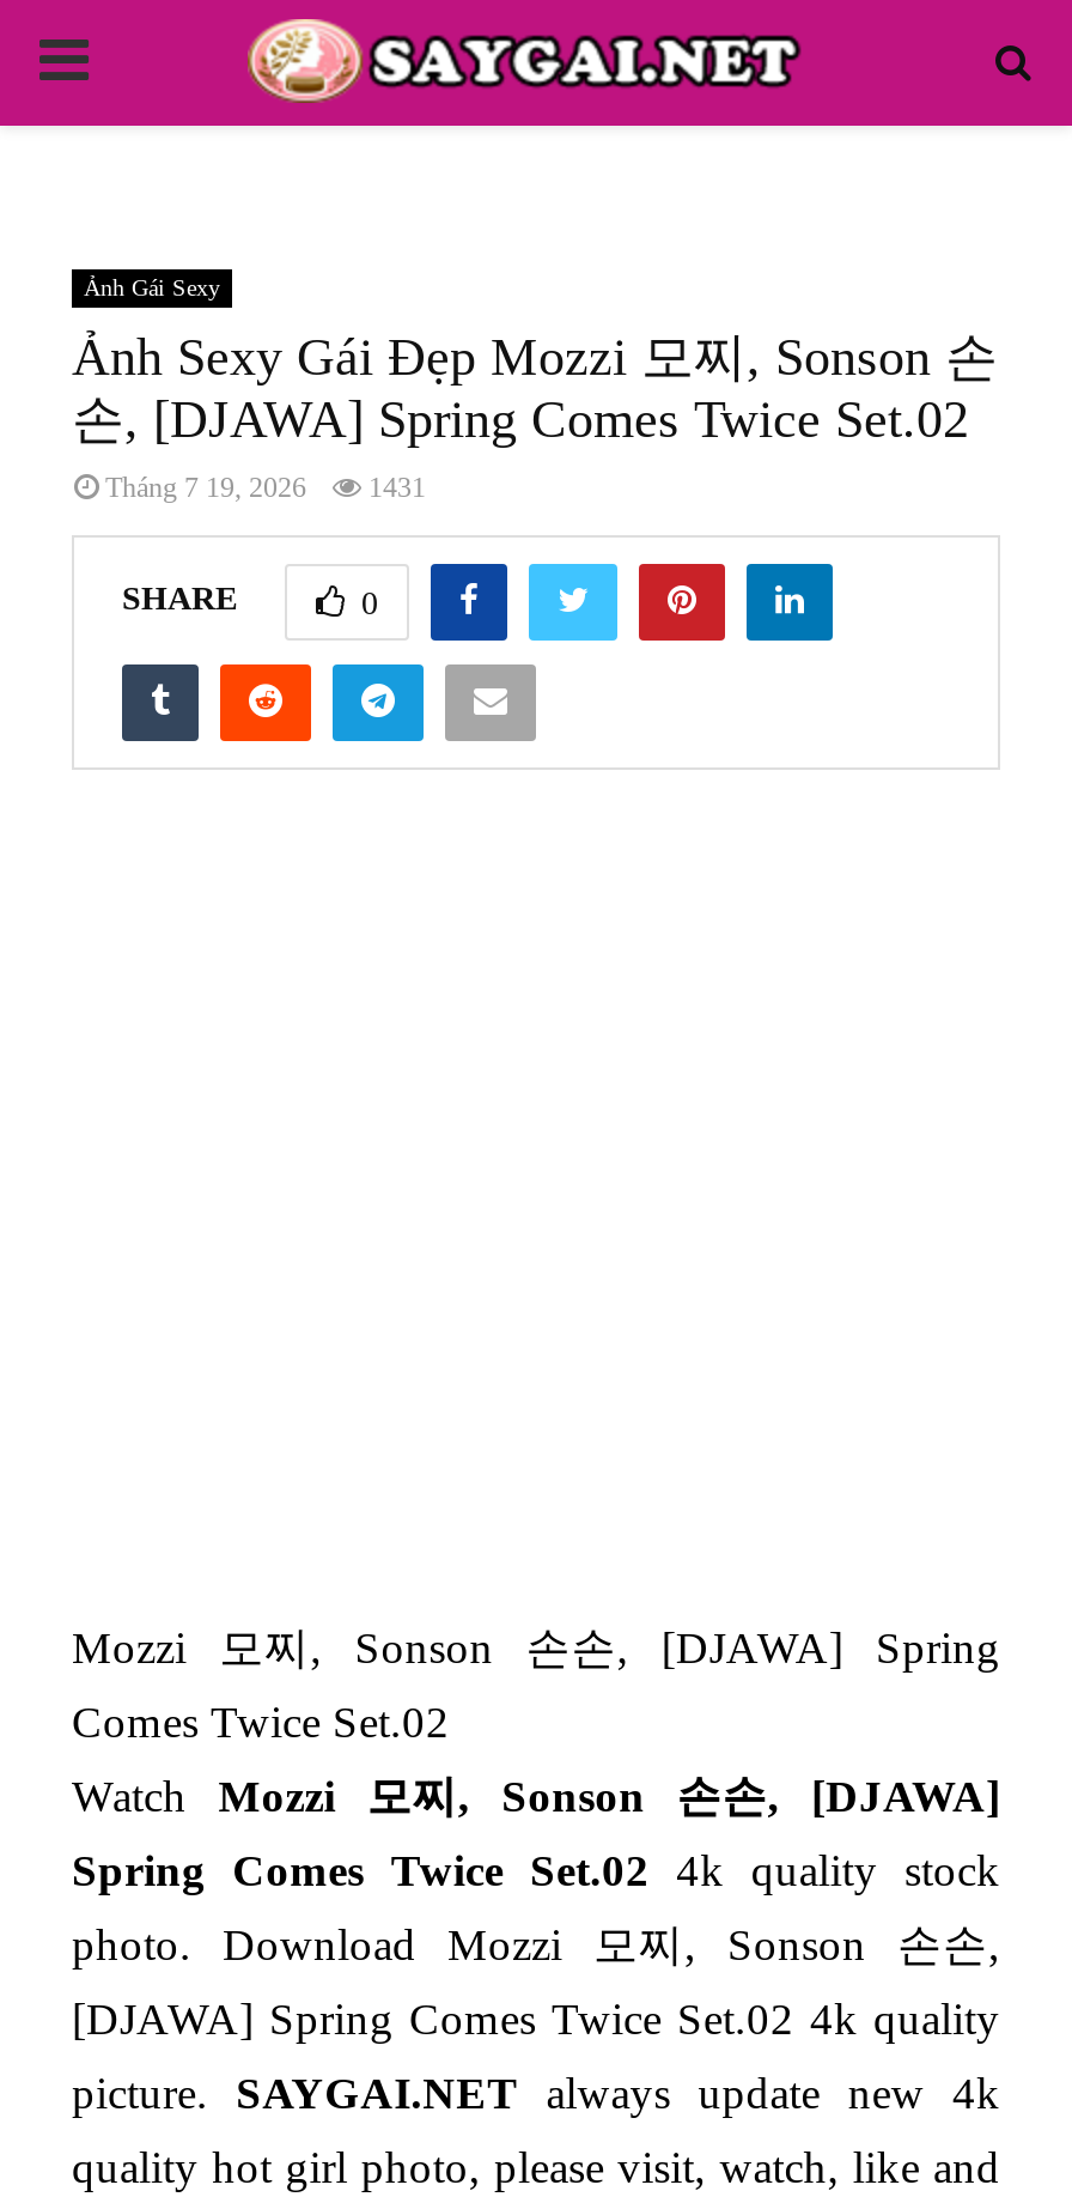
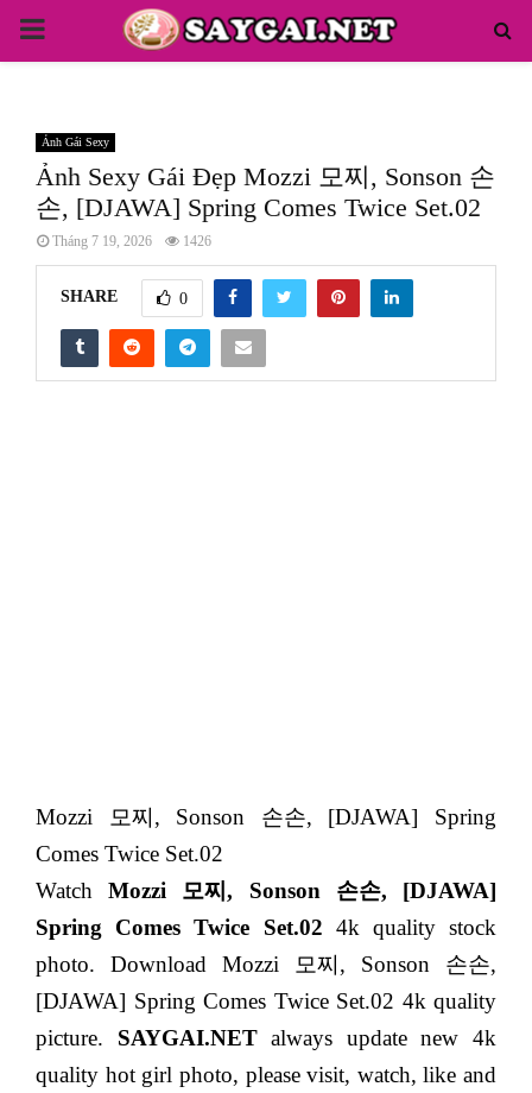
- Tháng 7 19, 2026 1431
+ Tháng 7 19, 2026 1426
